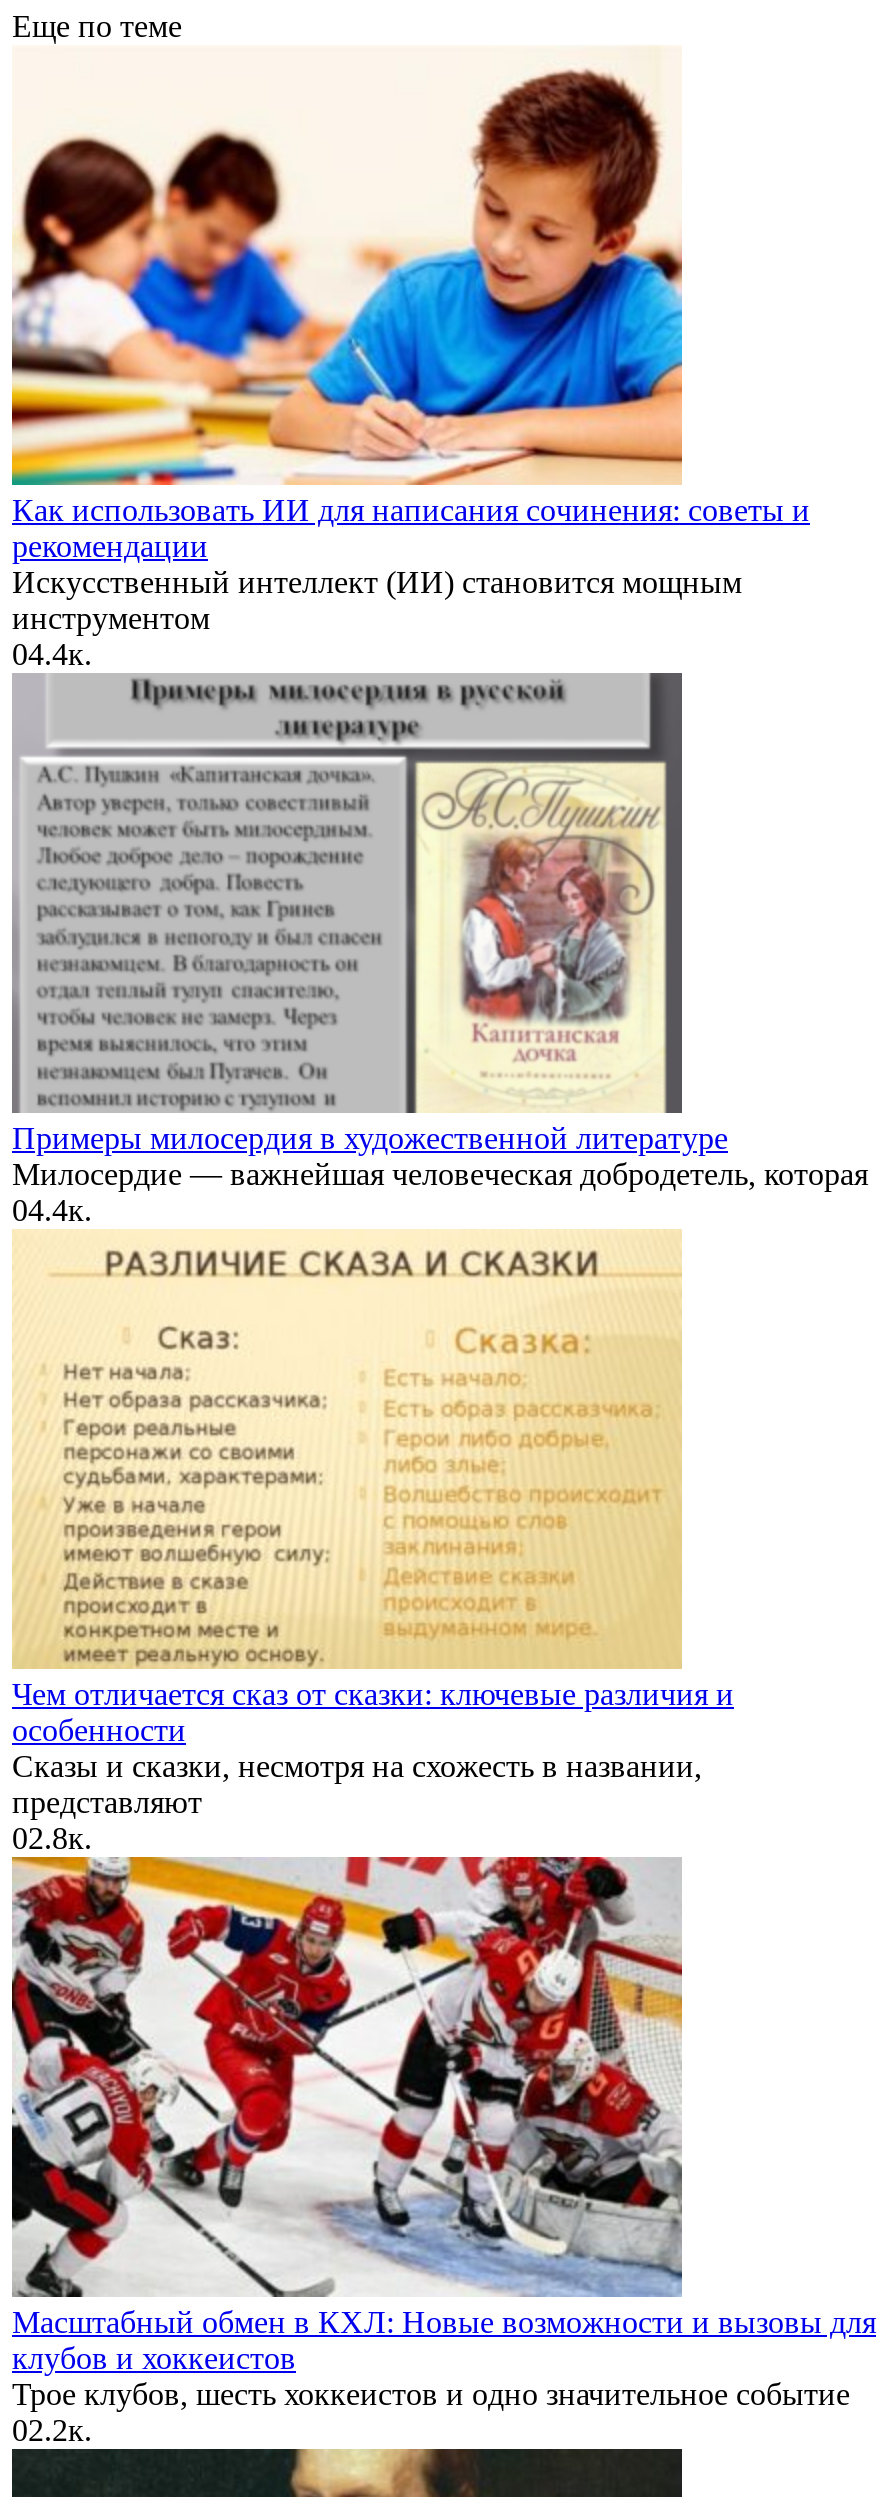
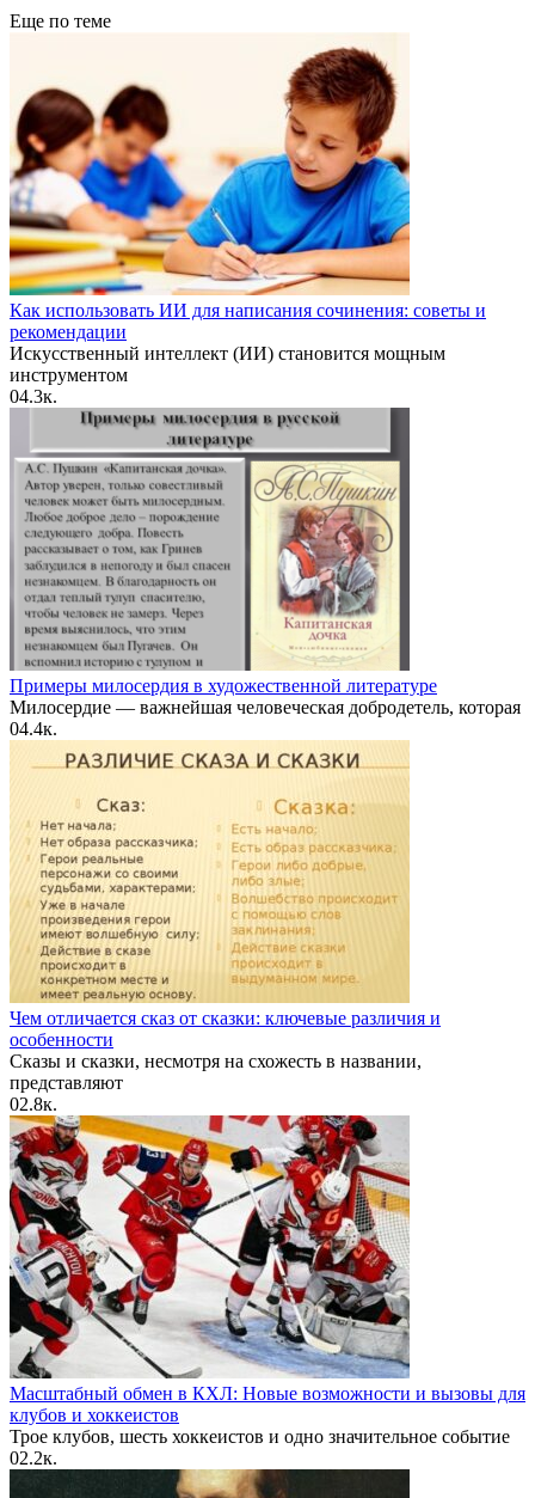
- 04.4к.
+ 04.3к.
